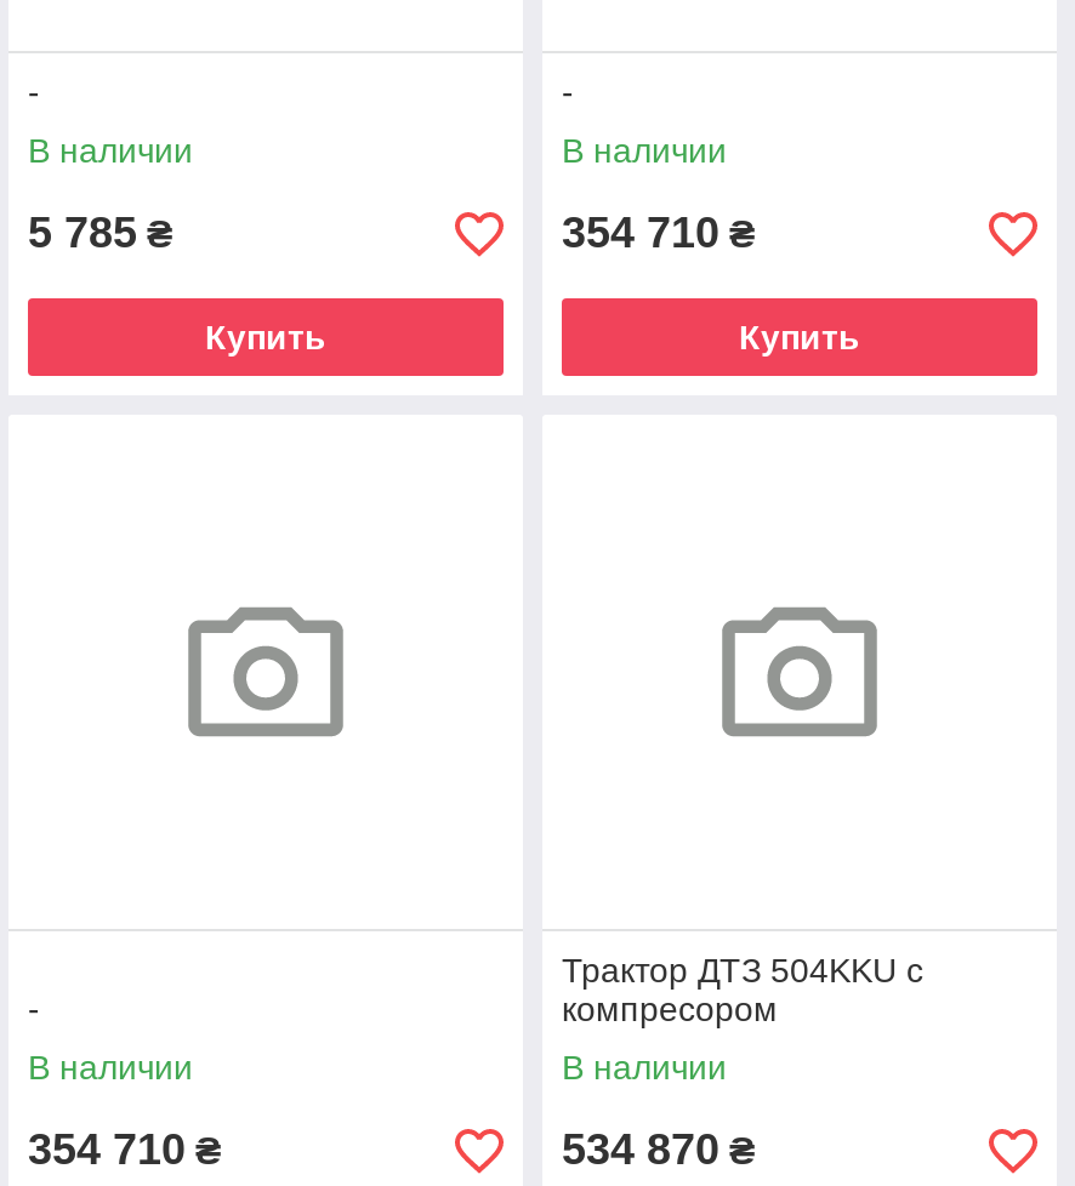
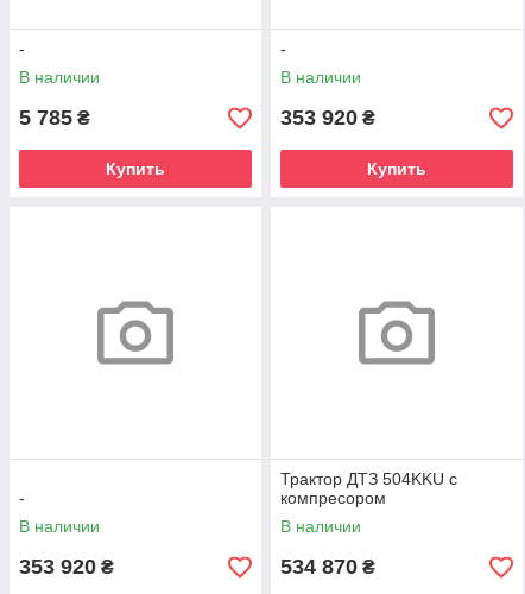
- 354 710 ₴
+ 353 920 ₴

- 354 710 ₴
+ 353 920 ₴
